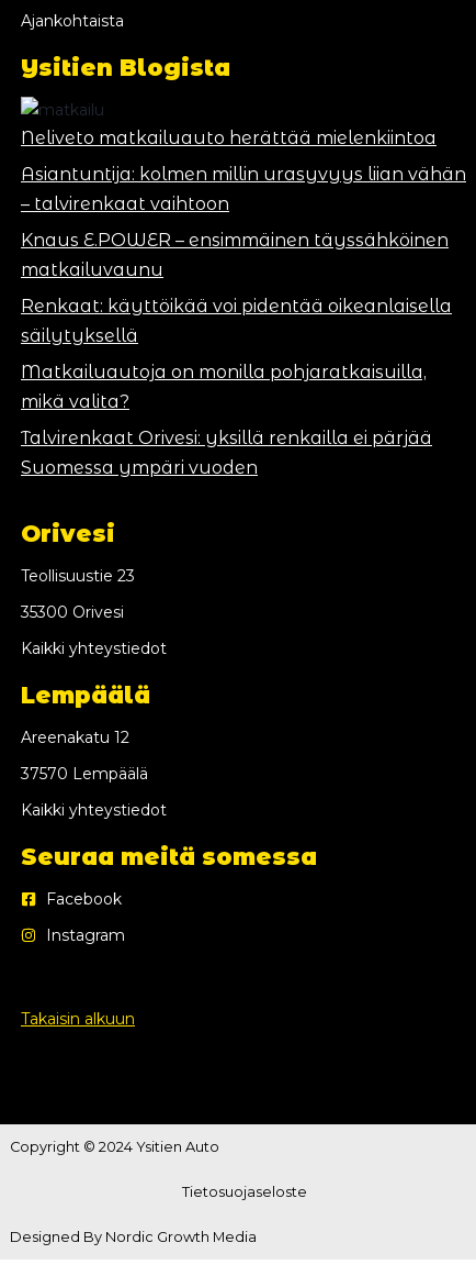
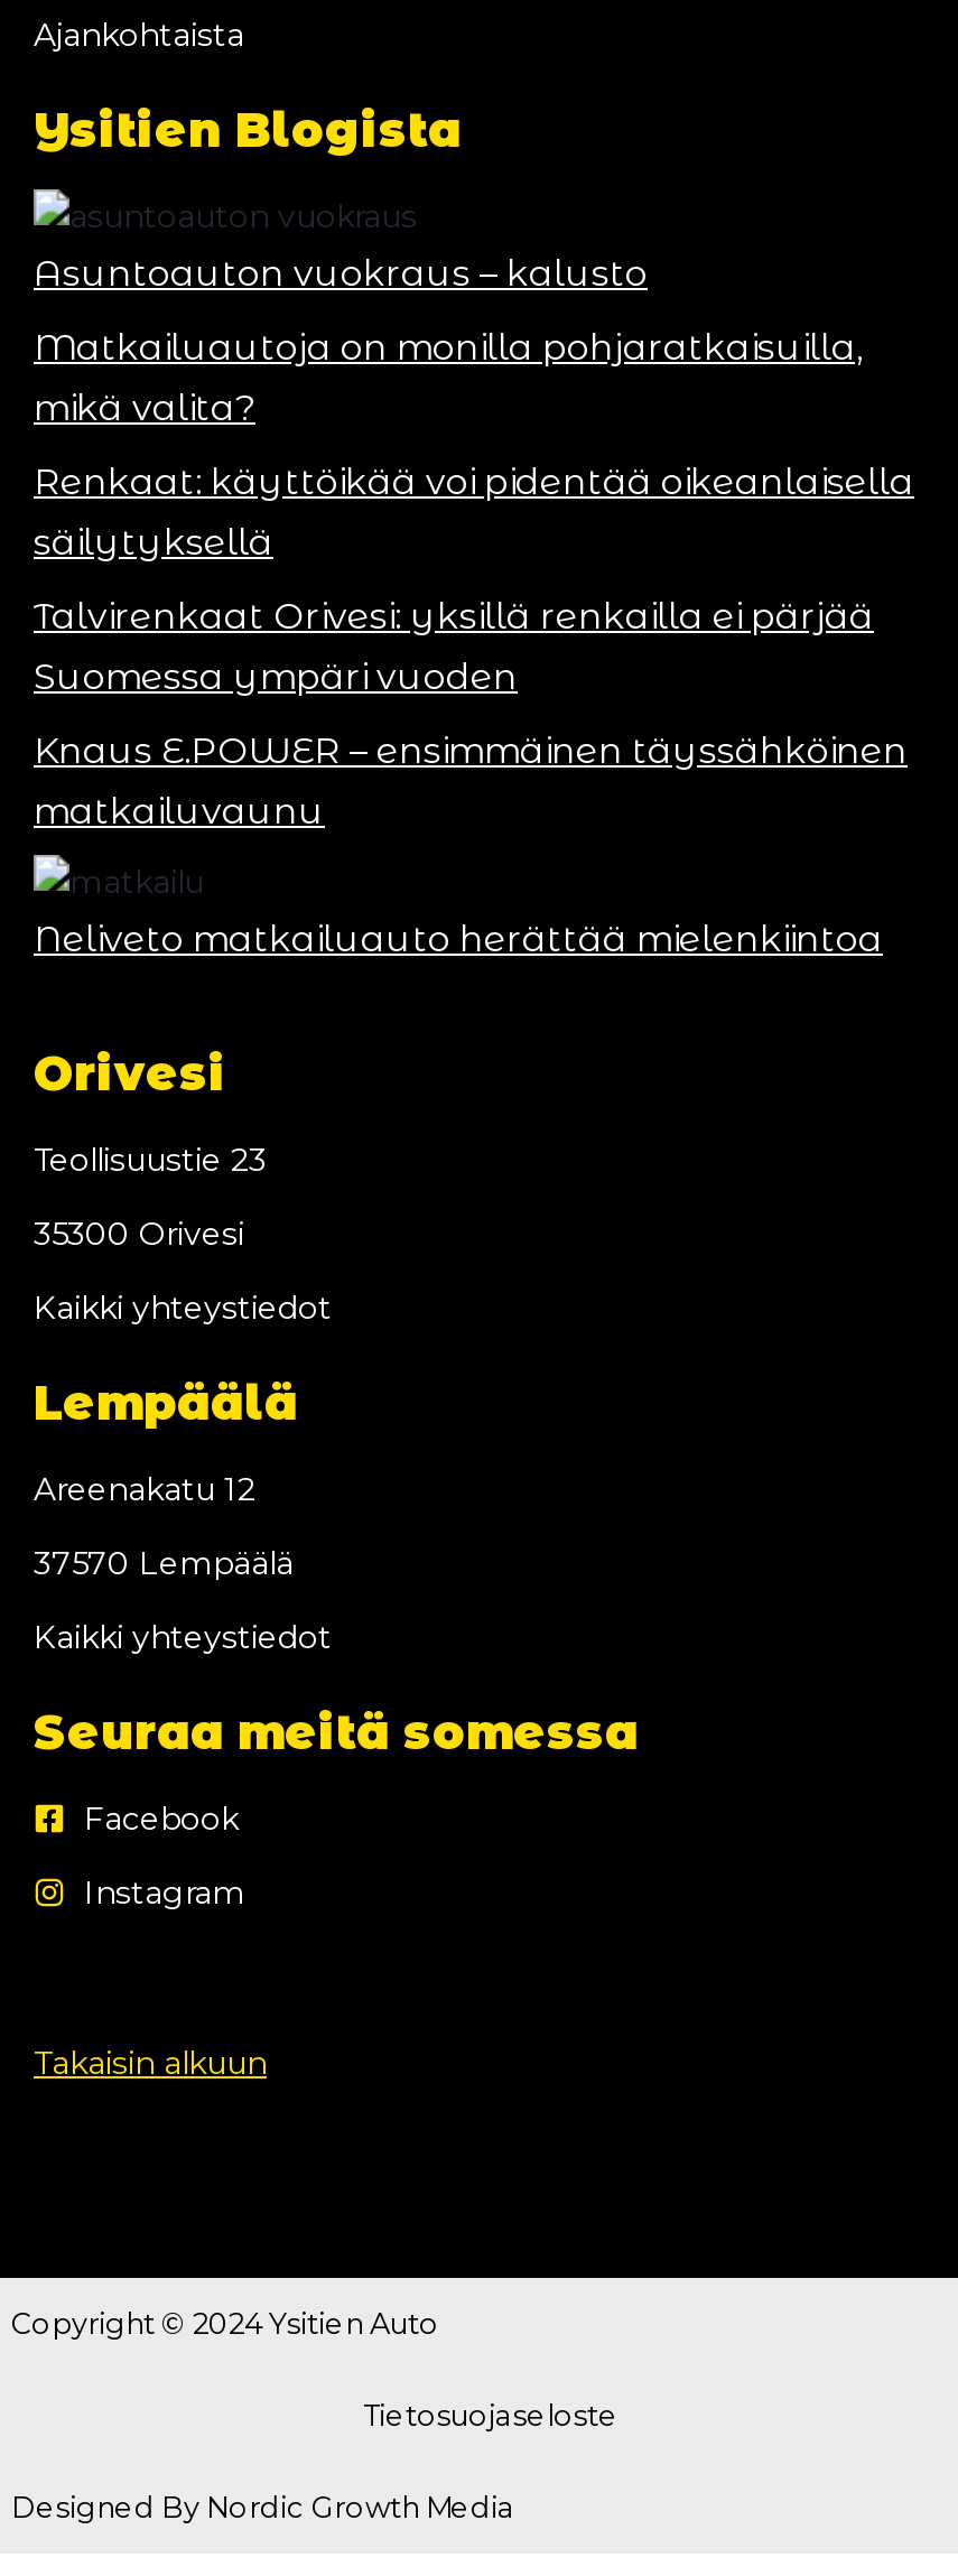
moved down: Neliveto matkailuauto herättää mielenkiintoa

- Asiantuntija: kolmen millin urasyvyys liian vähän
- – talvirenkaat vaihtoon
+ Asuntoauton vuokraus – kalusto

moved down: Knaus E.POWER – ensimmäinen täyssähköinen | matkailuvaunu

moved up: Renkaat: käyttöikää voi pidentää oikeanlaisella | säilytyksellä | Matkailuautoja on monilla pohjaratkaisuilla, | mikä valita? | Talvirenkaat Orivesi: yksillä renkailla ei pärjää | Suomessa ympäri vuoden
